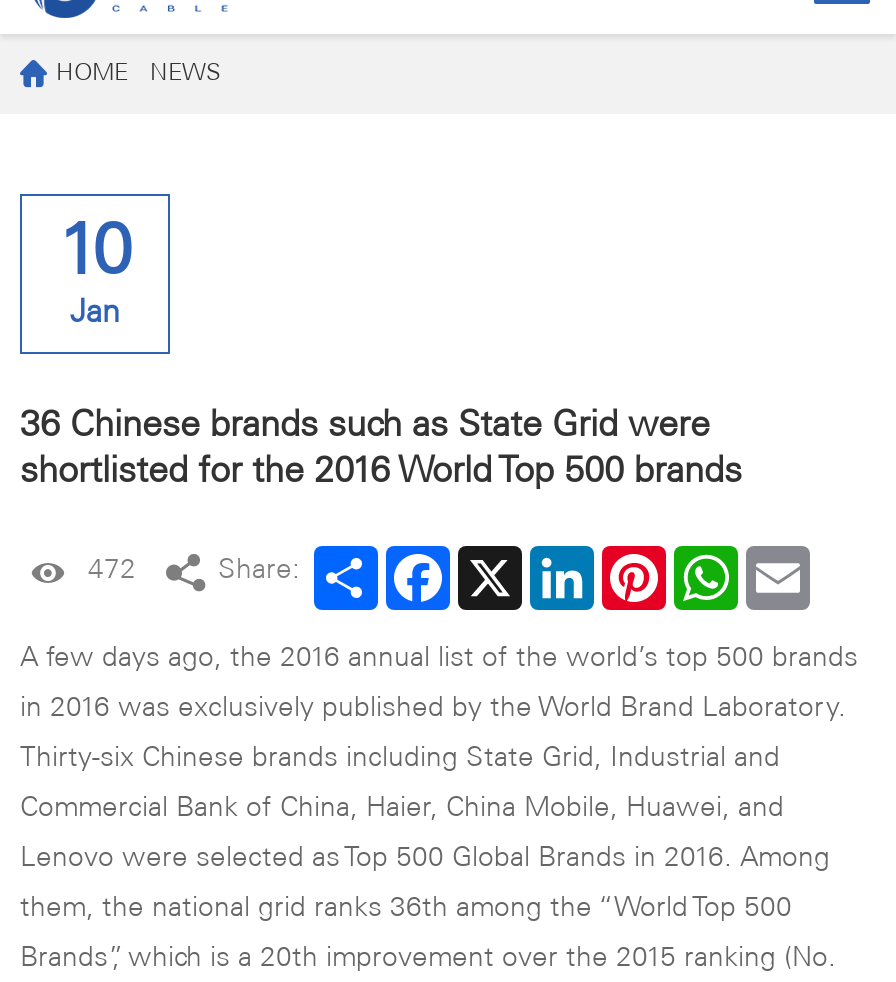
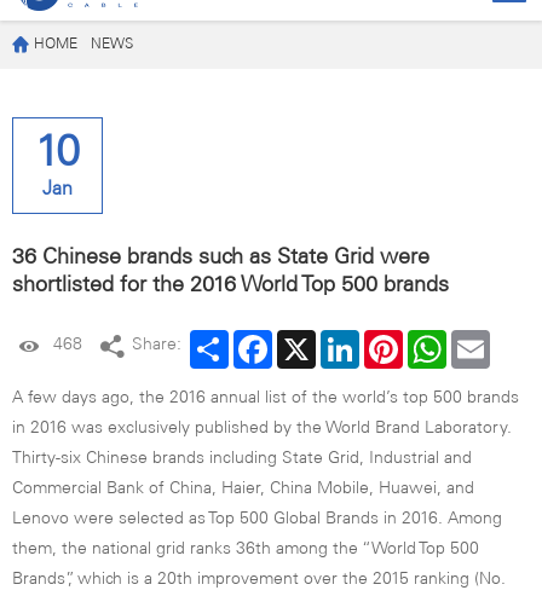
- 472
+ 468
